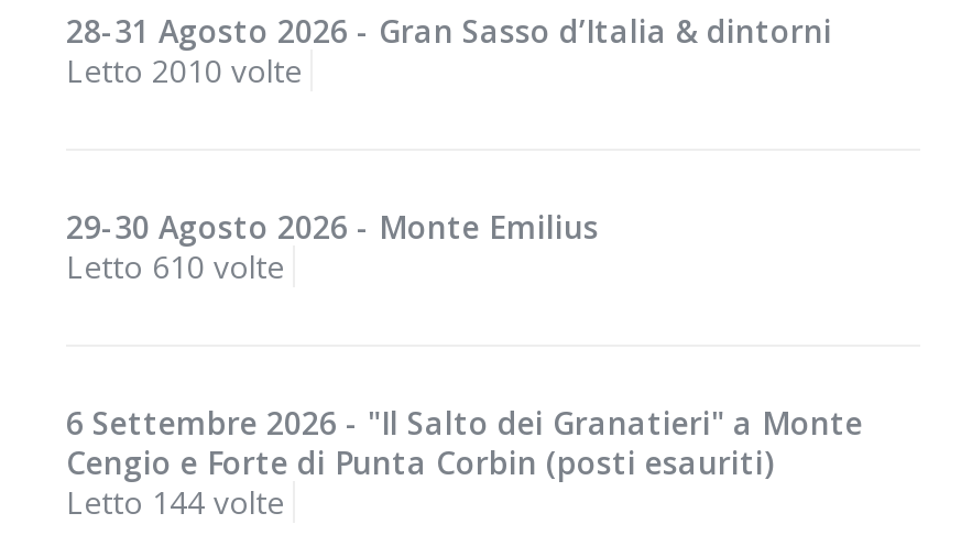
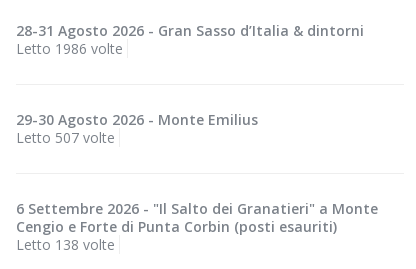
- Letto 2010 volte
+ Letto 1986 volte

- Letto 610 volte
+ Letto 507 volte

- Letto 144 volte
+ Letto 138 volte
